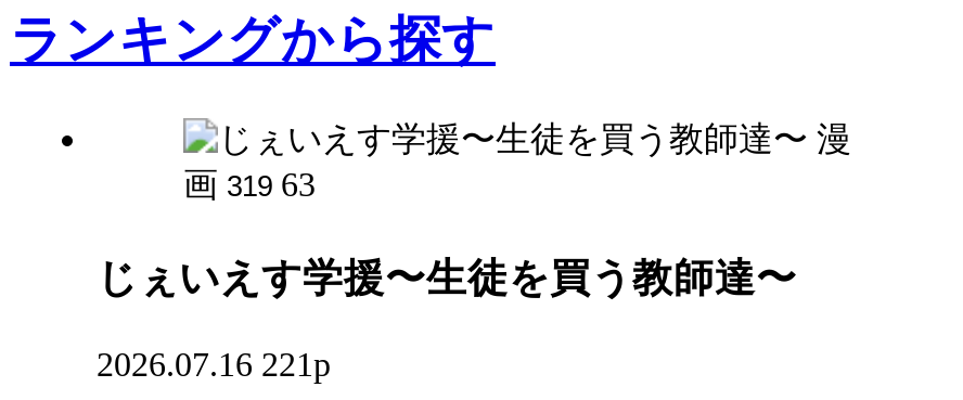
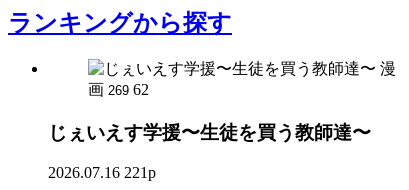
- 画 319 63
+ 画 269 62
